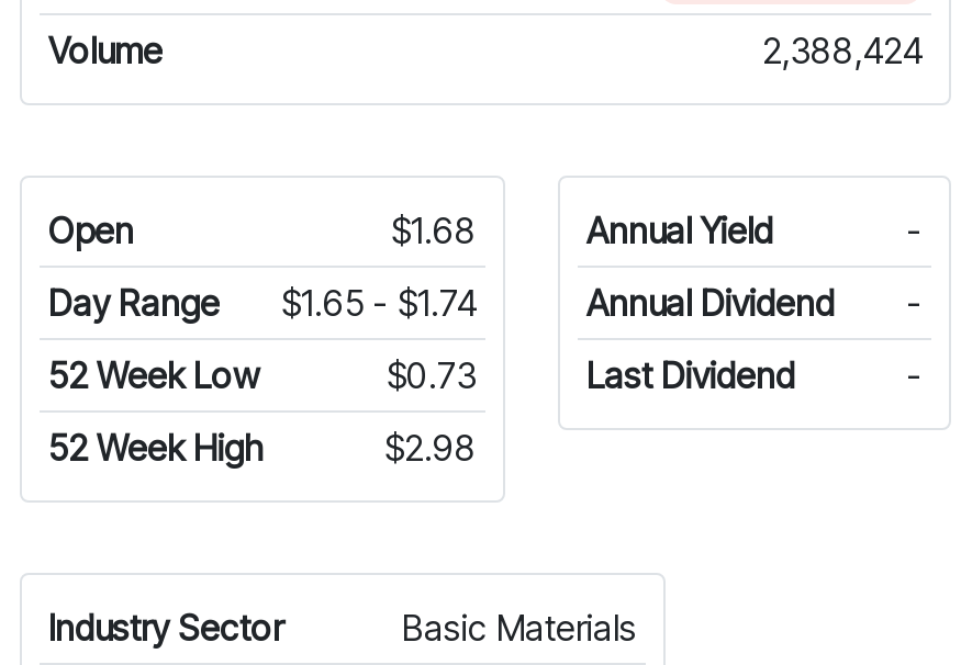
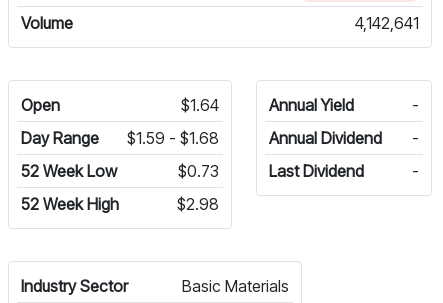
- 2,388,424
+ 4,142,641

- $1.68
+ $1.64

- Day Range $1.65 - $1.74
+ Day Range $1.59 - $1.68
